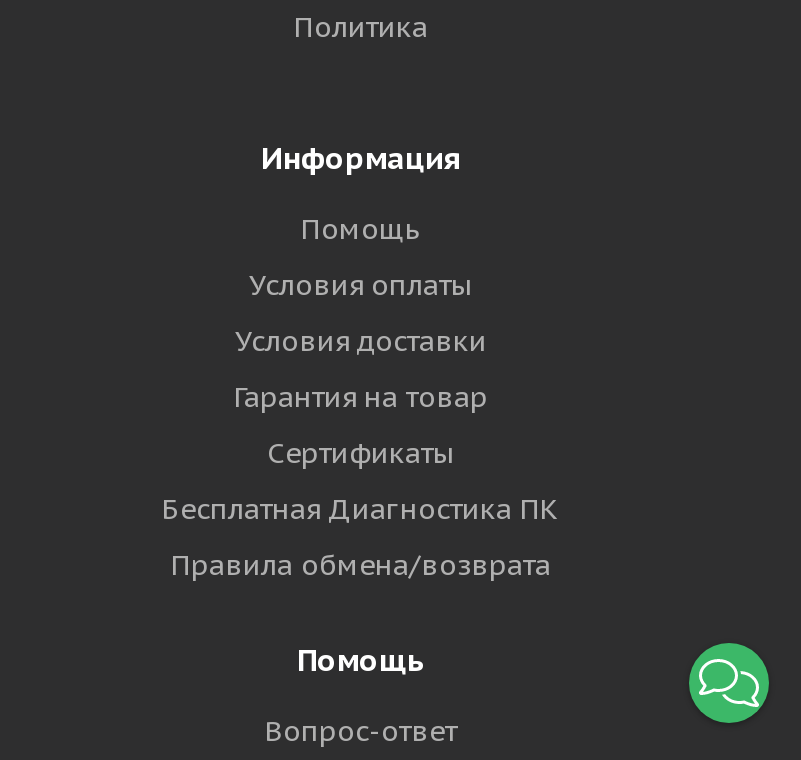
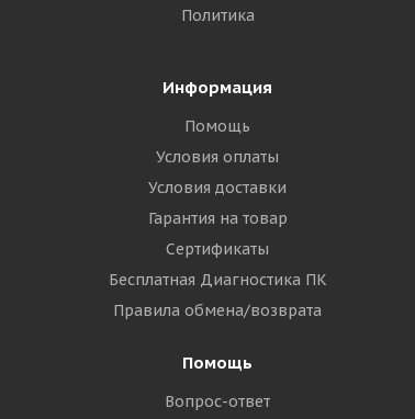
- [image]
